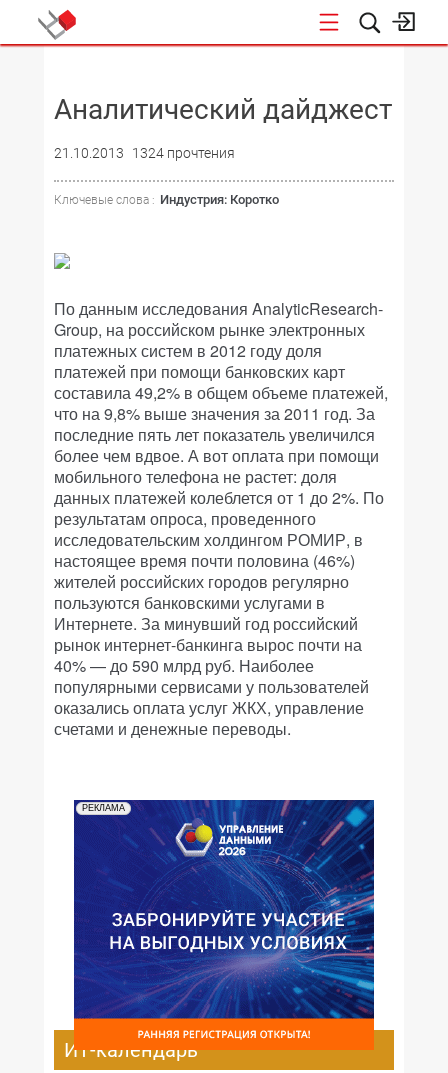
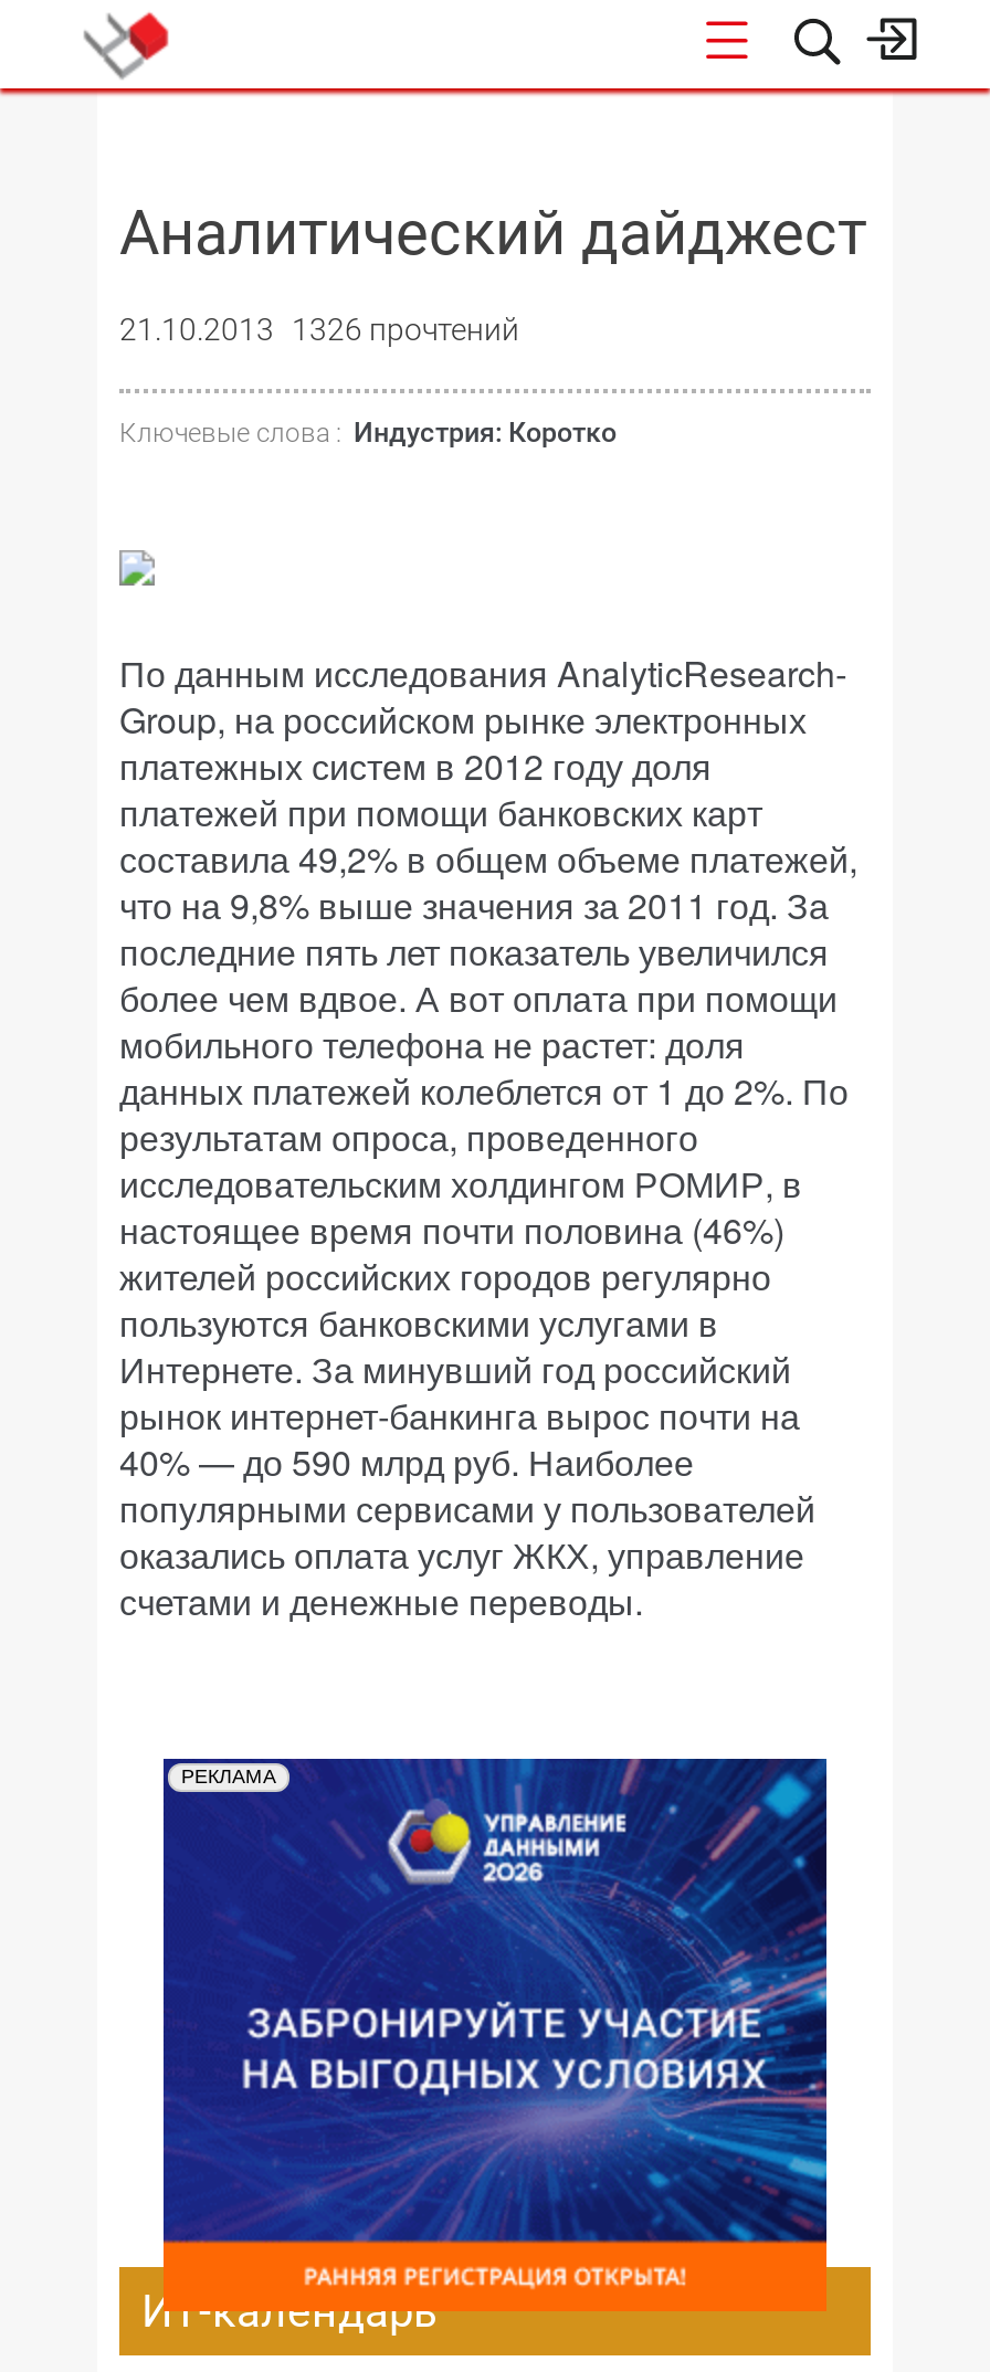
- 21.10.2013 1324 прочтения
+ 21.10.2013 1326 прочтений
